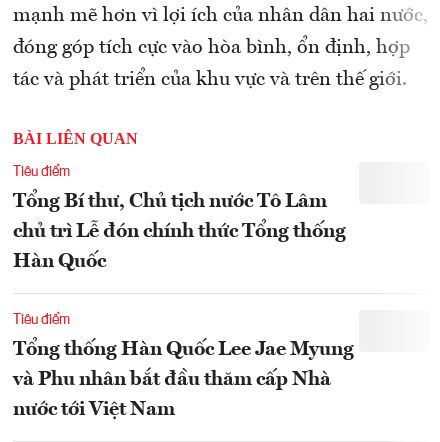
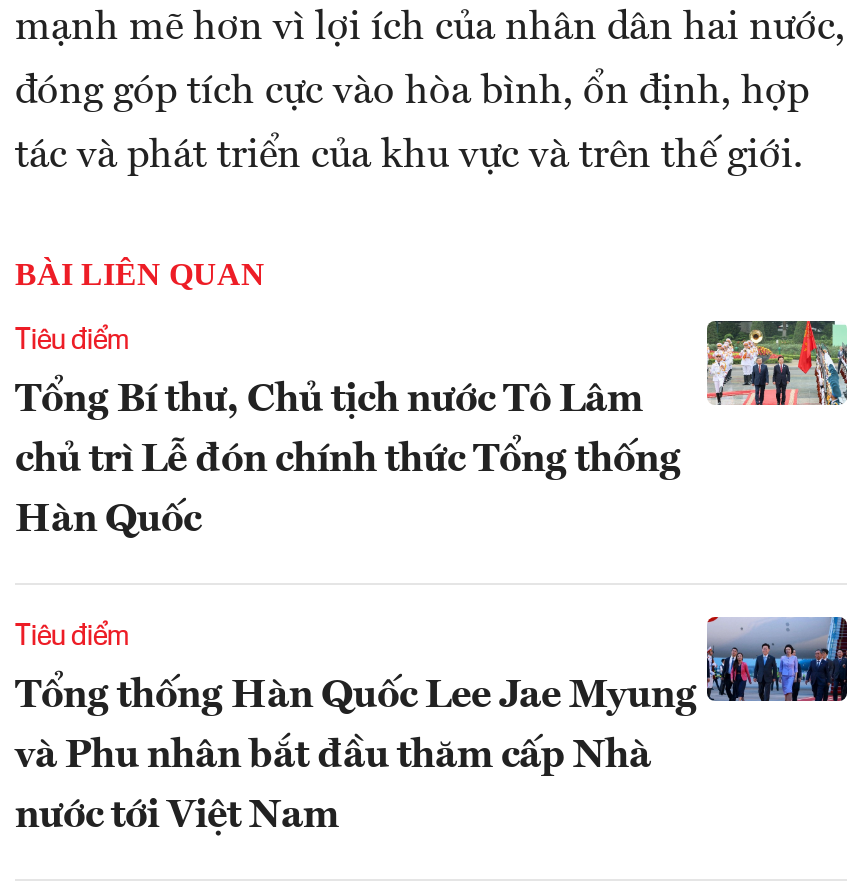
+ [image]

+ [image]
